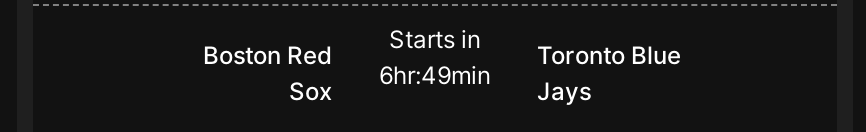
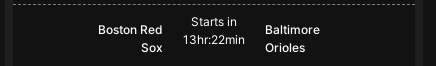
- Toronto Blue
- Jays
+ Baltimore
+ Orioles

- 6hr:49min
+ 13hr:22min
